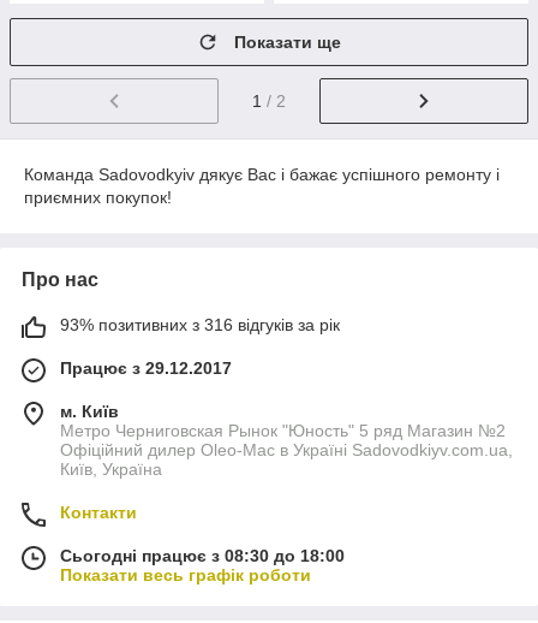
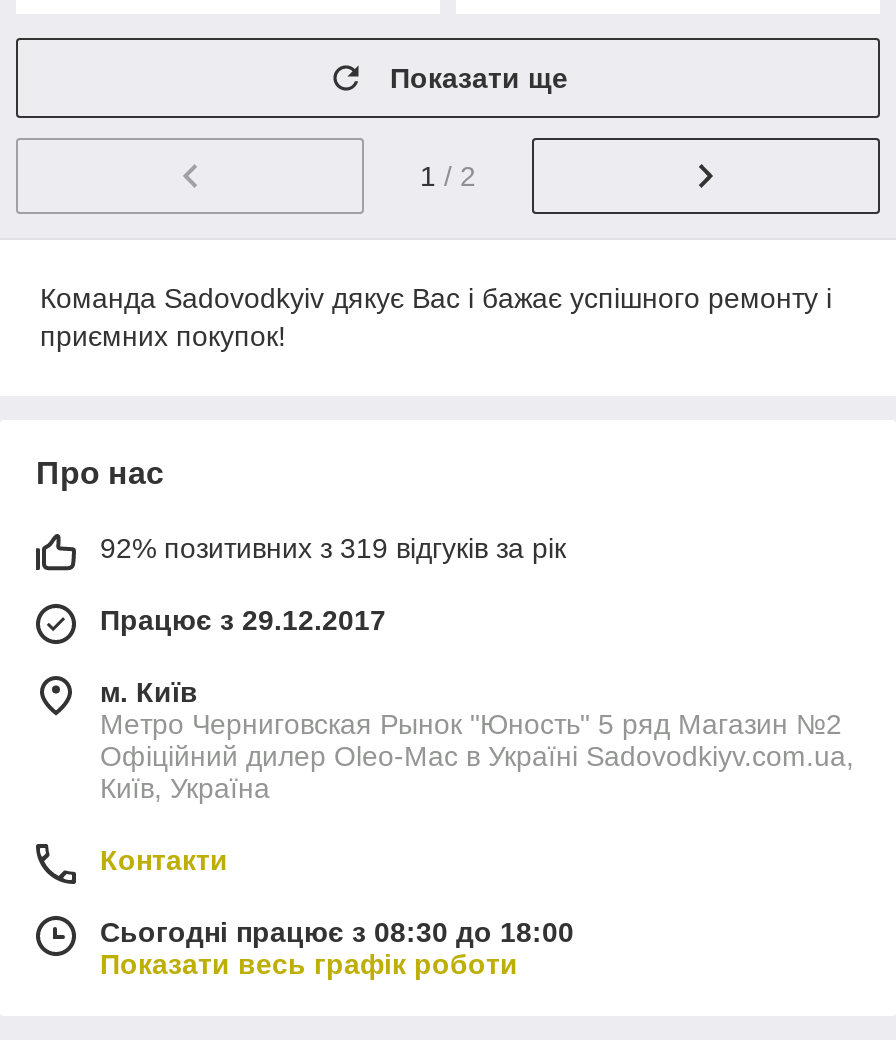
- 93% позитивних з 316 відгуків за рік
+ 92% позитивних з 319 відгуків за рік
